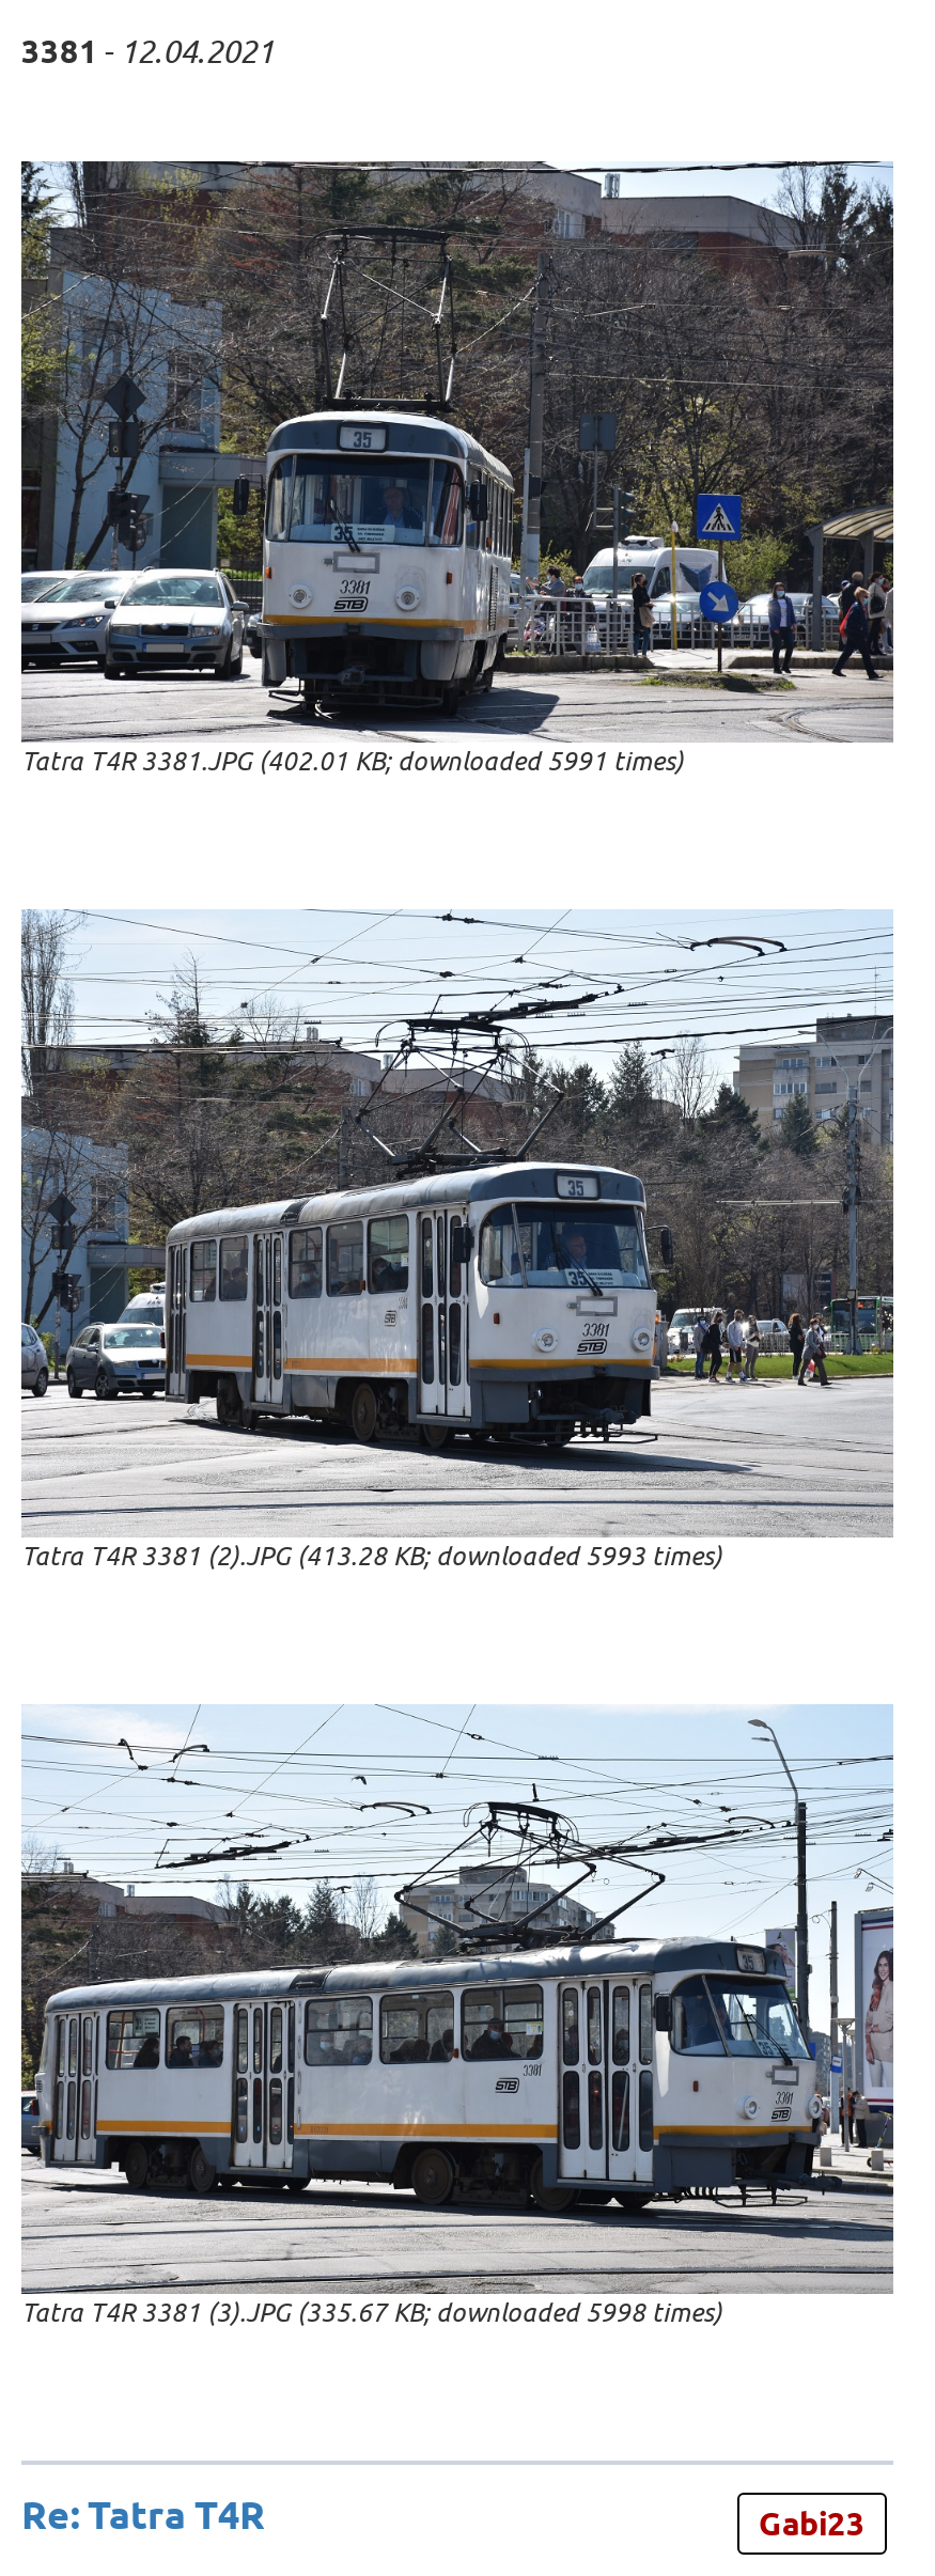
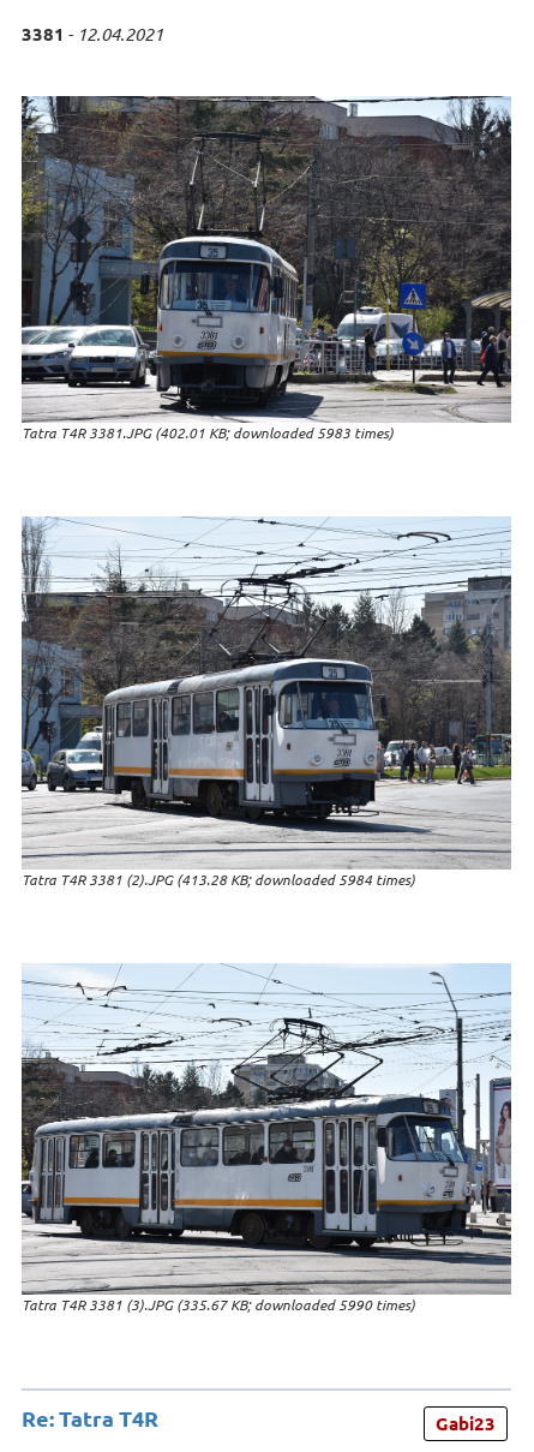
- Tatra T4R 3381.JPG (402.01 KB; downloaded 5991 times)
+ Tatra T4R 3381.JPG (402.01 KB; downloaded 5983 times)

- Tatra T4R 3381 (2).JPG (413.28 KB; downloaded 5993 times)
+ Tatra T4R 3381 (2).JPG (413.28 KB; downloaded 5984 times)

- Tatra T4R 3381 (3).JPG (335.67 KB; downloaded 5998 times)
+ Tatra T4R 3381 (3).JPG (335.67 KB; downloaded 5990 times)
